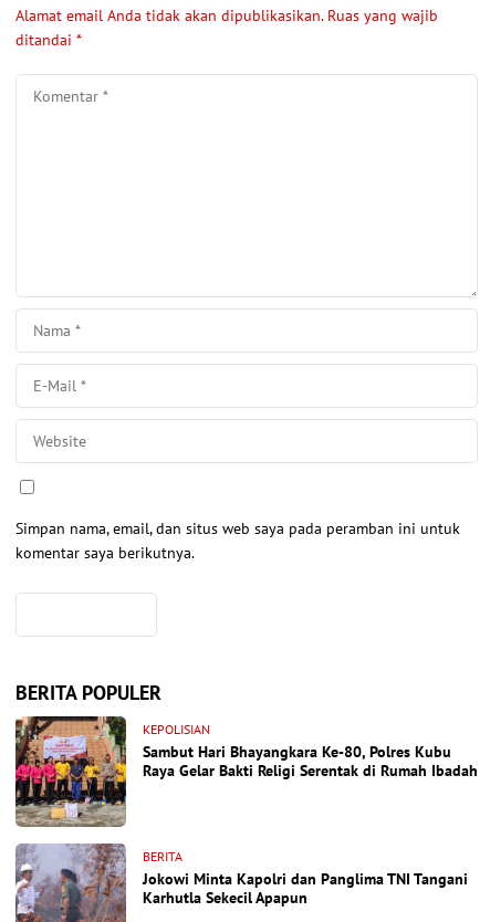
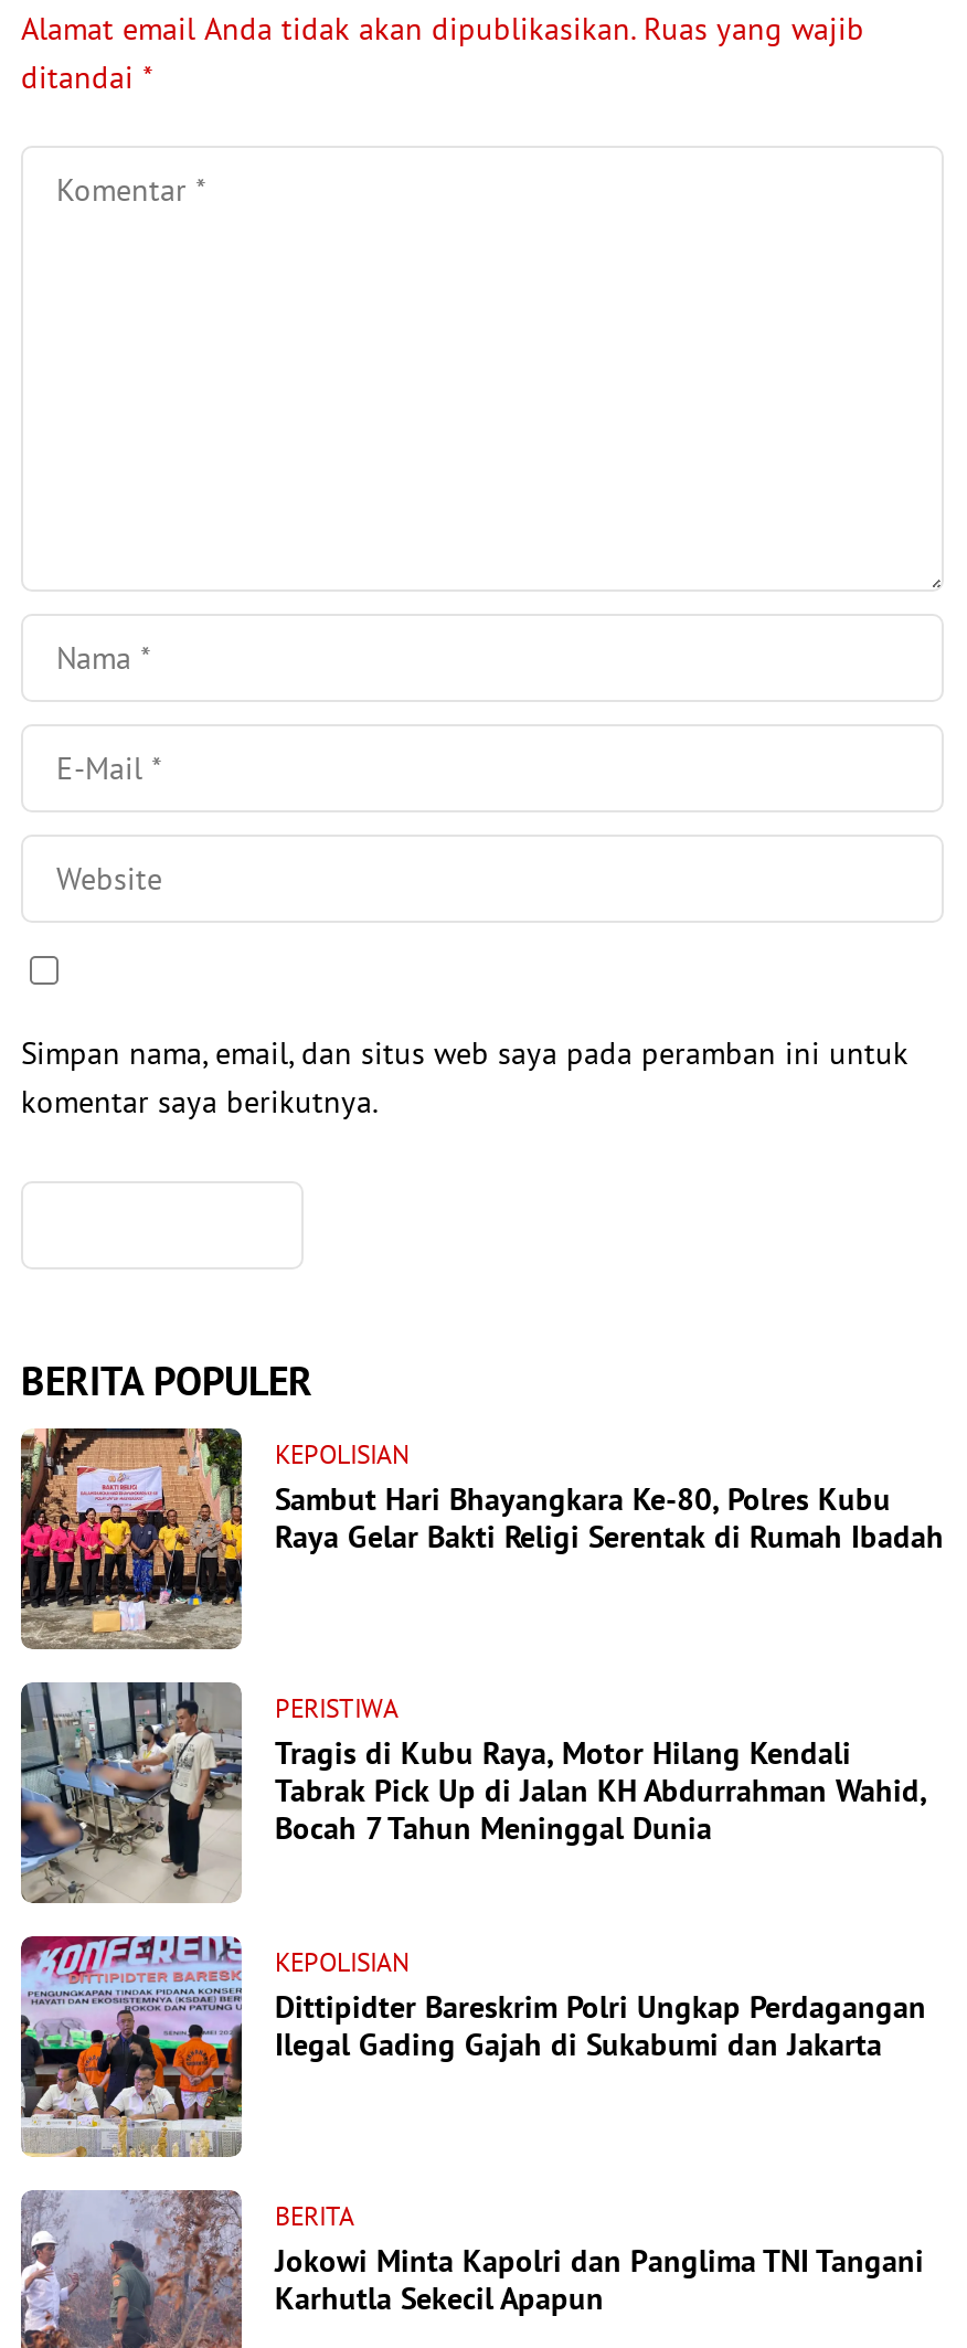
+ [image]
+ PERISTIWA
+ Tragis di Kubu Raya, Motor Hilang Kendali
+ Tabrak Pick Up di Jalan KH Abdurrahman Wahid,
+ Bocah 7 Tahun Meninggal Dunia
+ KEPOLISIAN
+ Dittipidter Bareskrim Polri Ungkap Perdagangan
+ Ilegal Gading Gajah di Sukabumi dan Jakarta

+ [image]
